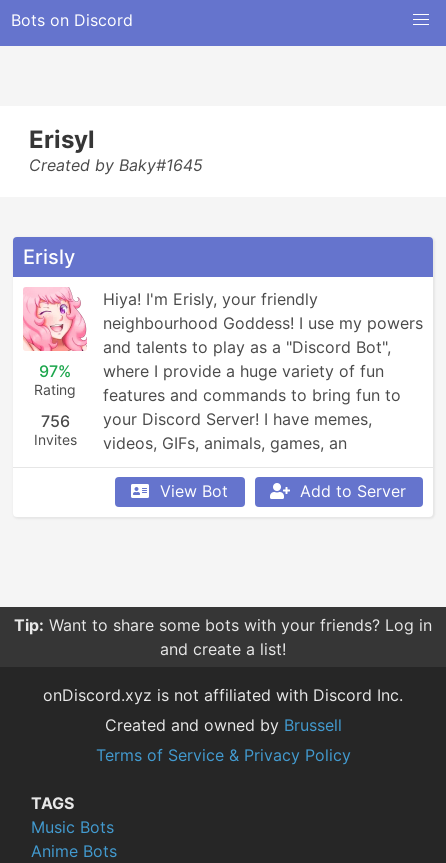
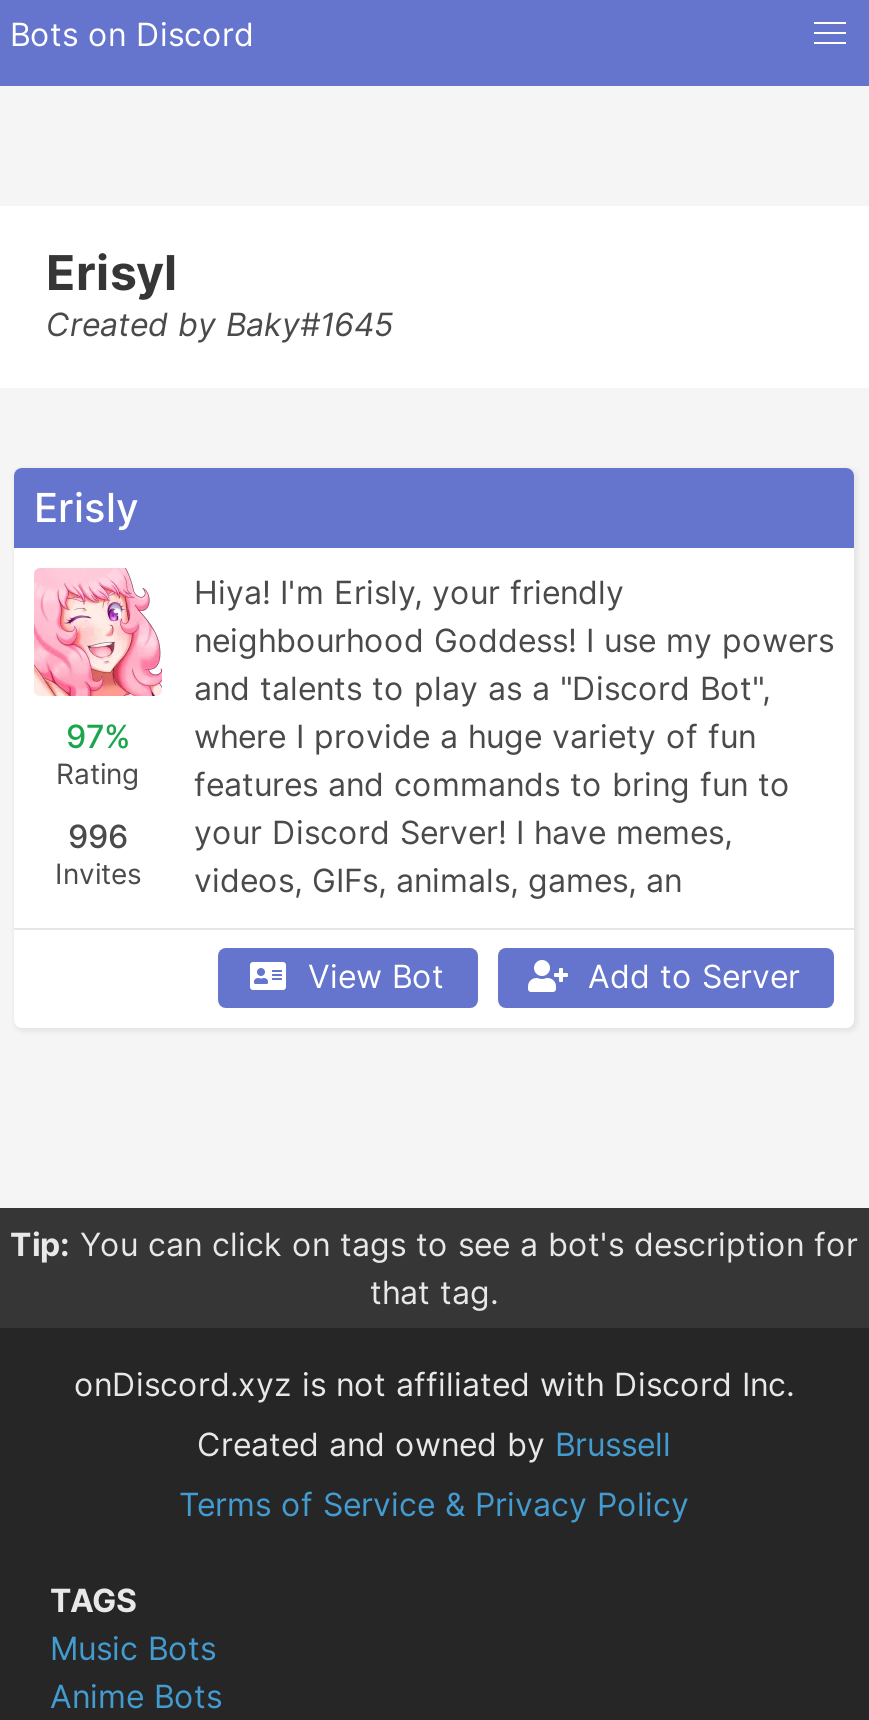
- 756 your Discord Server! I have memes,
+ 996 your Discord Server! I have memes,

- Tip: Want to share some bots with your friends? Log in
- and create a list!
+ Tip: You can click on tags to see a bot's description for
+ that tag.
